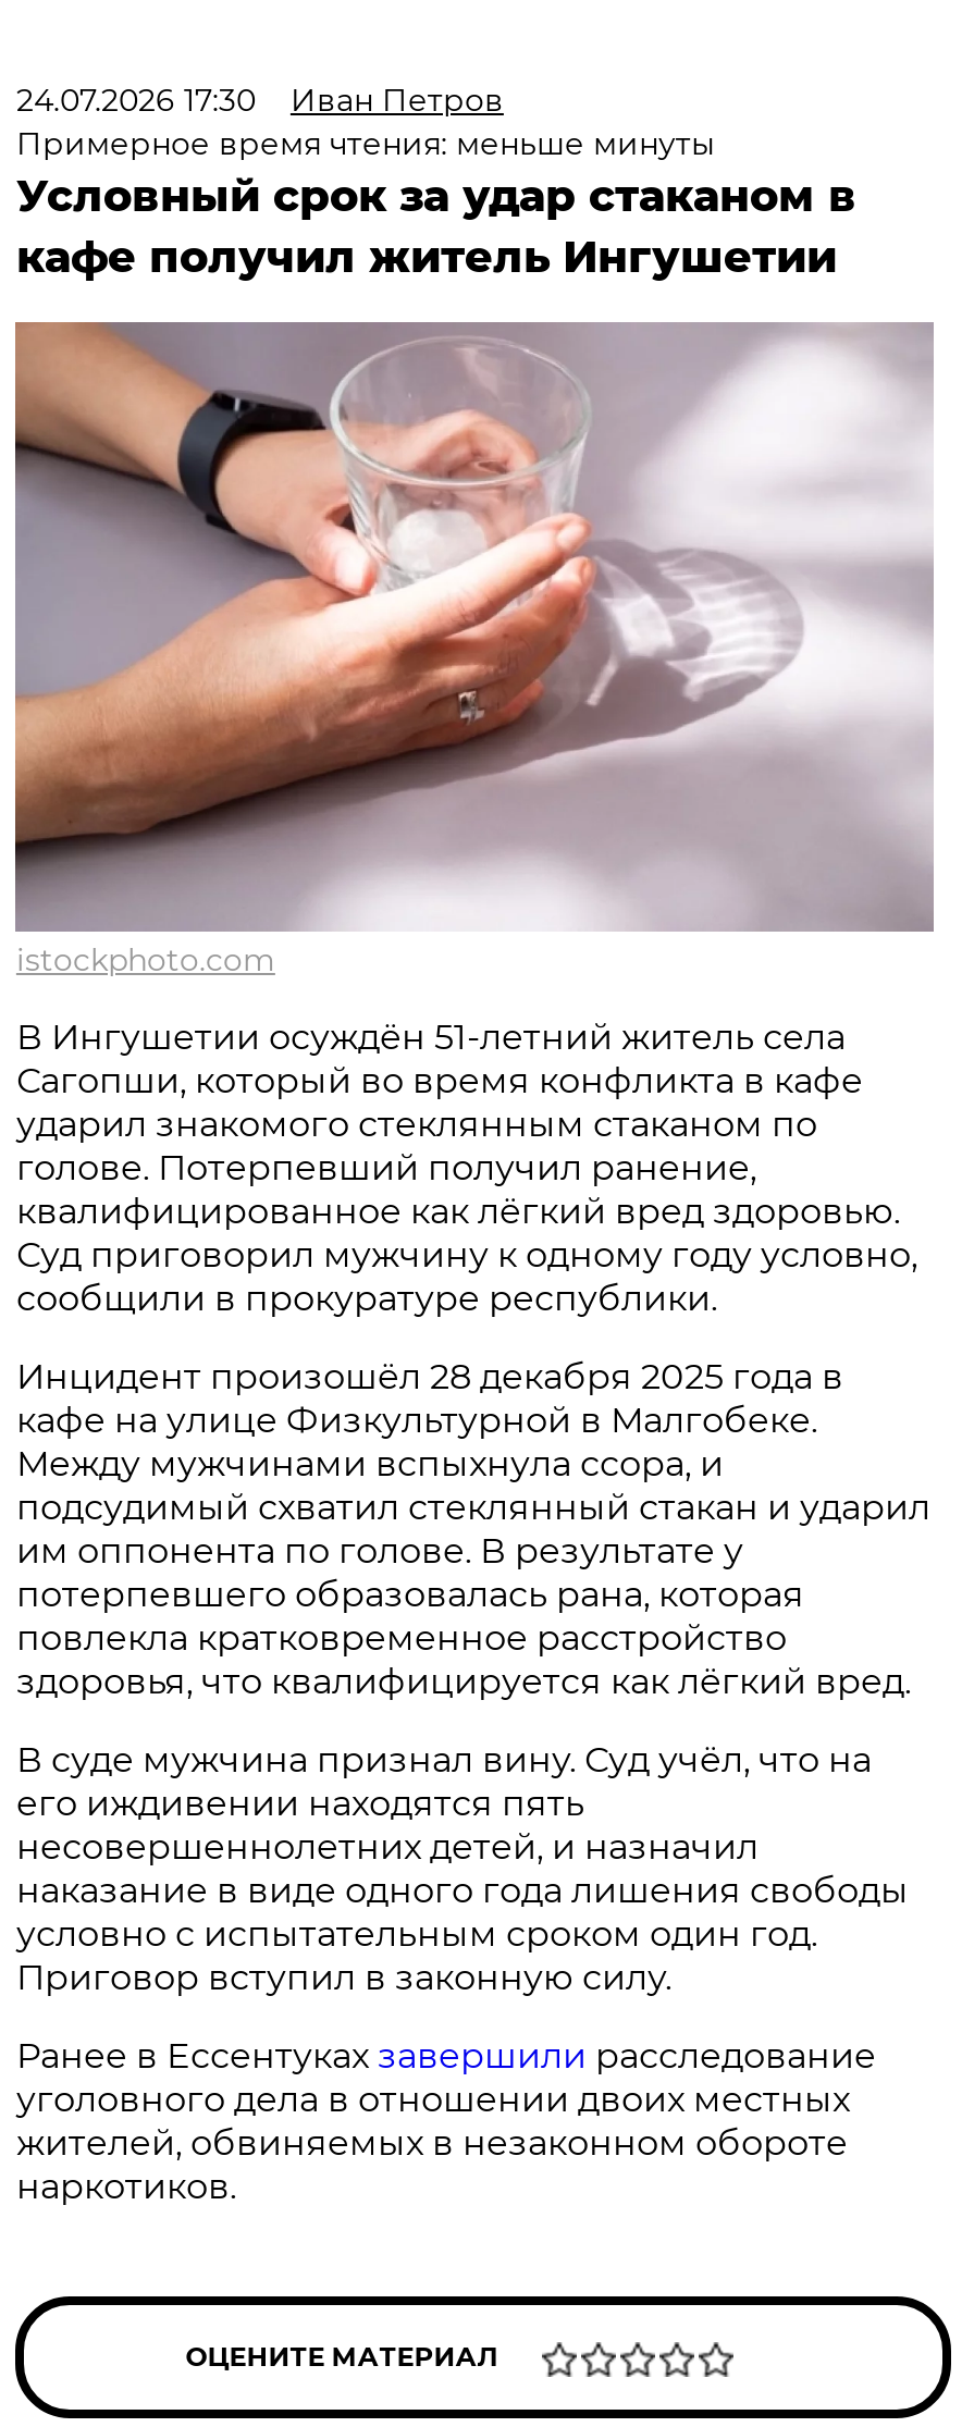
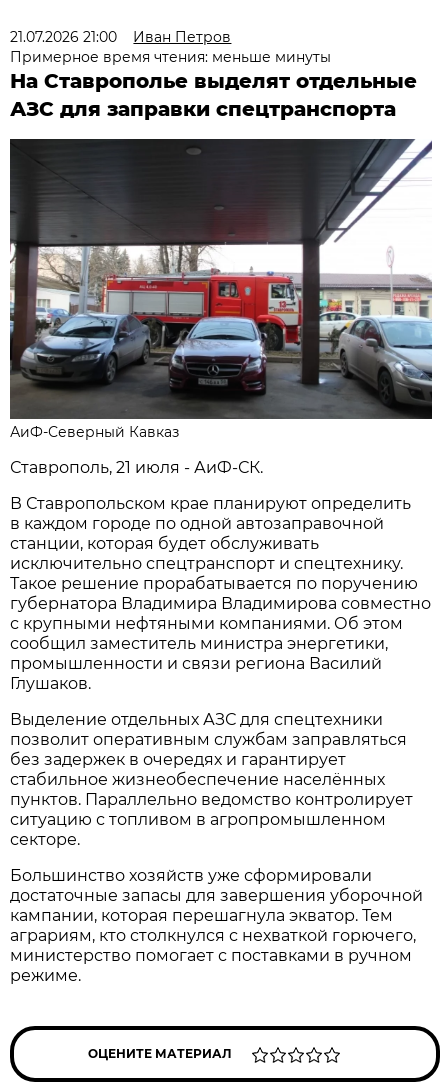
- 24.07.2026 17:30 Иван Петров
+ 21.07.2026 21:00 Иван Петров

- Условный срок за удар стаканом в
- кафе получил житель Ингушетии
+ На Ставрополье выделят отдельные
+ АЗС для заправки спецтранспорта

- [image]
- istockphoto.com
+ [image]
+ АиФ-Северный Кавказ

- В Ингушетии осуждён 51-летний житель села
- Сагопши, который во время конфликта в кафе
- ударил знакомого стеклянным стаканом по
- голове. Потерпевший получил ранение,
- квалифицированное как лёгкий вред здоровью.
- Суд приговорил мужчину к одному году условно,
- сообщили в прокуратуре республики.
+ Ставрополь, 21 июля - АиФ-СК.

- Инцидент произошёл 28 декабря 2025 года в
- кафе на улице Физкультурной в Малгобеке.
- Между мужчинами вспыхнула ссора, и
- подсудимый схватил стеклянный стакан и ударил
- им оппонента по голове. В результате у
- потерпевшего образовалась рана, которая
- повлекла кратковременное расстройство
- здоровья, что квалифицируется как лёгкий вред.
+ В Ставропольском крае планируют определить
+ в каждом городе по одной автозаправочной
+ станции, которая будет обслуживать
+ исключительно спецтранспорт и спецтехнику.
+ Такое решение прорабатывается по поручению
+ губернатора Владимира Владимирова совместно
+ с крупными нефтяными компаниями. Об этом
+ сообщил заместитель министра энергетики,
+ промышленности и связи региона Василий
+ Глушаков.

- В суде мужчина признал вину. Суд учёл, что на
- его иждивении находятся пять
- несовершеннолетних детей, и назначил
- наказание в виде одного года лишения свободы
- условно с испытательным сроком один год.
- Приговор вступил в законную силу.
+ Выделение отдельных АЗС для спецтехники
+ позволит оперативным службам заправляться
+ без задержек в очередях и гарантирует
+ стабильное жизнеобеспечение населённых
+ пунктов. Параллельно ведомство контролирует
+ ситуацию с топливом в агропромышленном
+ секторе.

- Ранее в Ессентуках завершили расследование
- уголовного дела в отношении двоих местных
- жителей, обвиняемых в незаконном обороте
- наркотиков.
+ Большинство хозяйств уже сформировали
+ достаточные запасы для завершения уборочной
+ кампании, которая перешагнула экватор. Тем
+ аграриям, кто столкнулся с нехваткой горючего,
+ министерство помогает с поставками в ручном
+ режиме.
